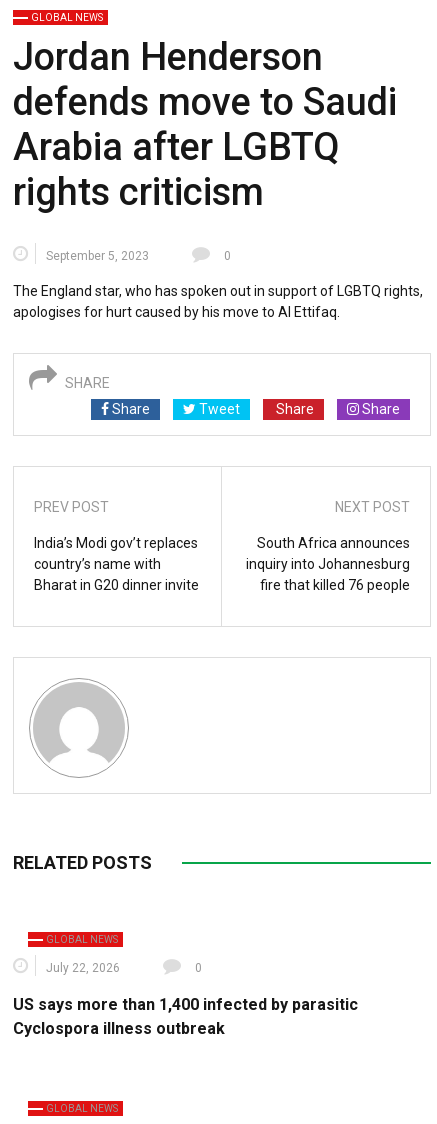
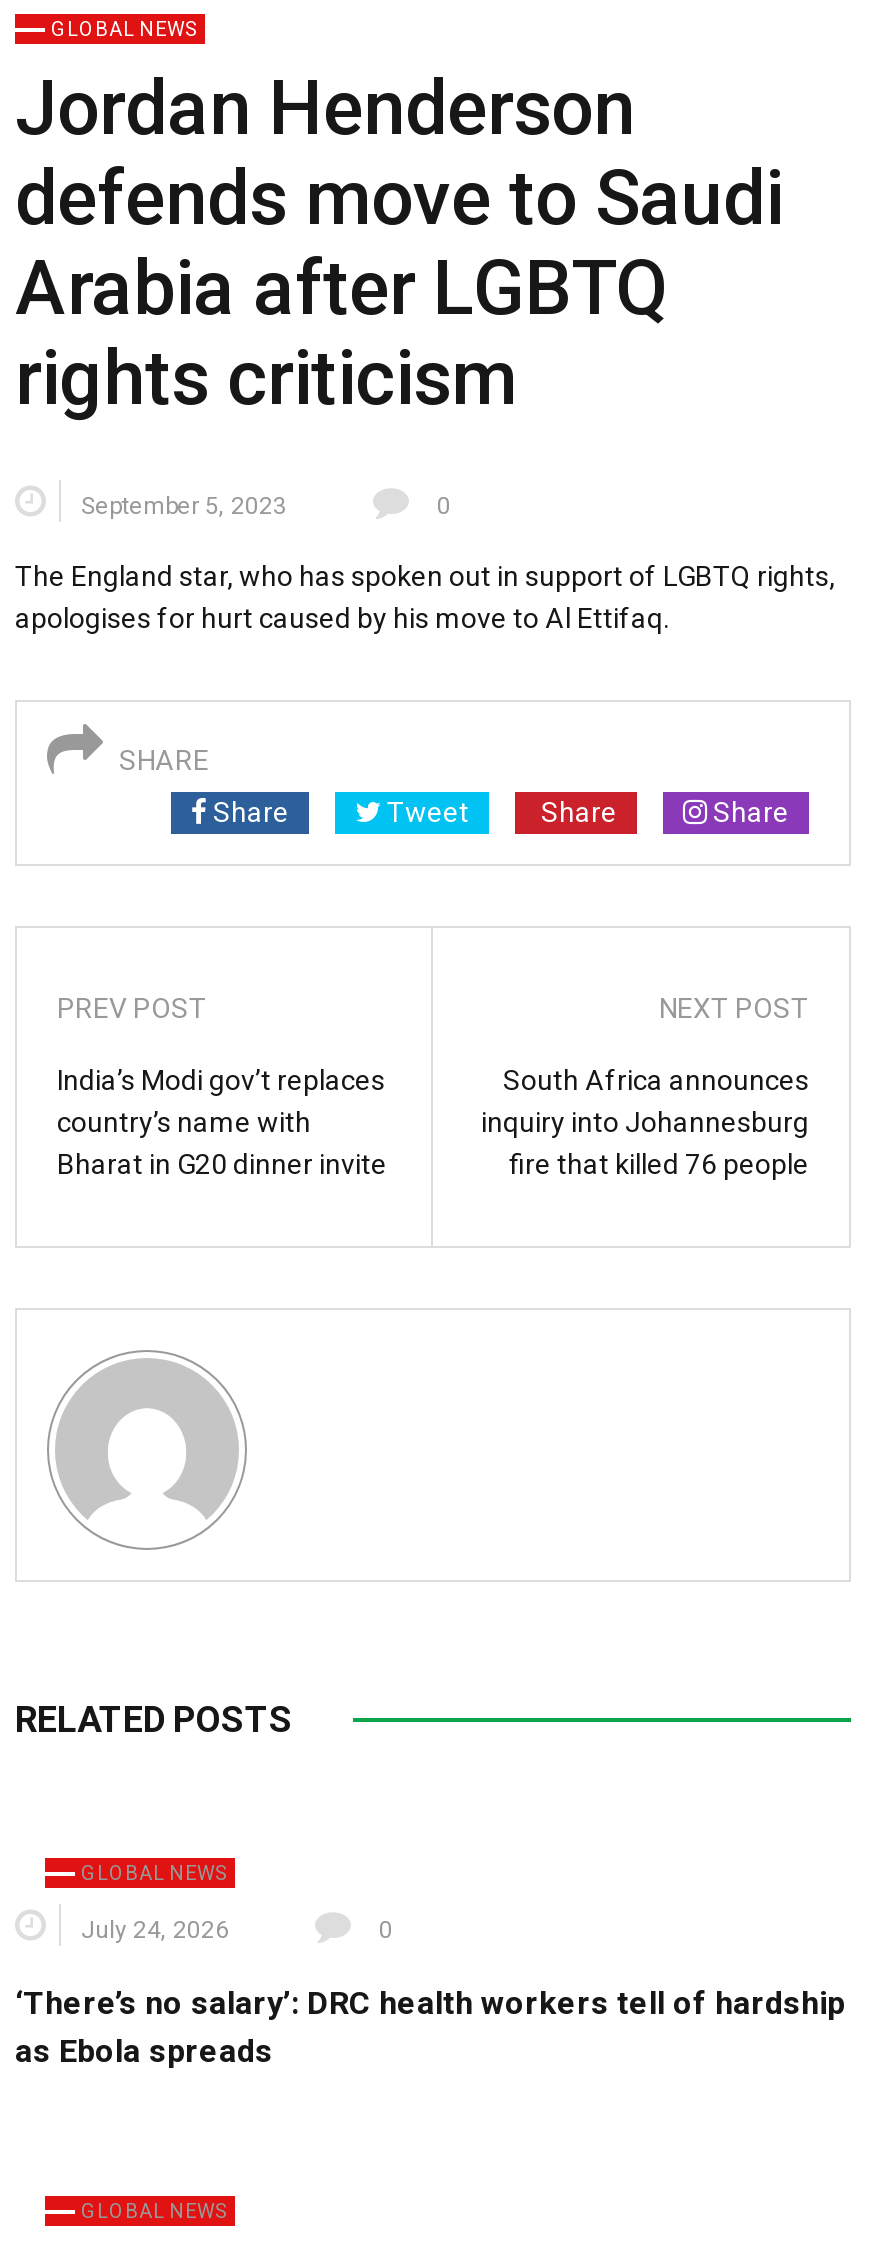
- July 22, 2026
+ July 24, 2026

- US says more than 1,400 infected by parasitic
- Cyclospora illness outbreak
+ ‘There’s no salary’: DRC health workers tell of hardship
+ as Ebola spreads
